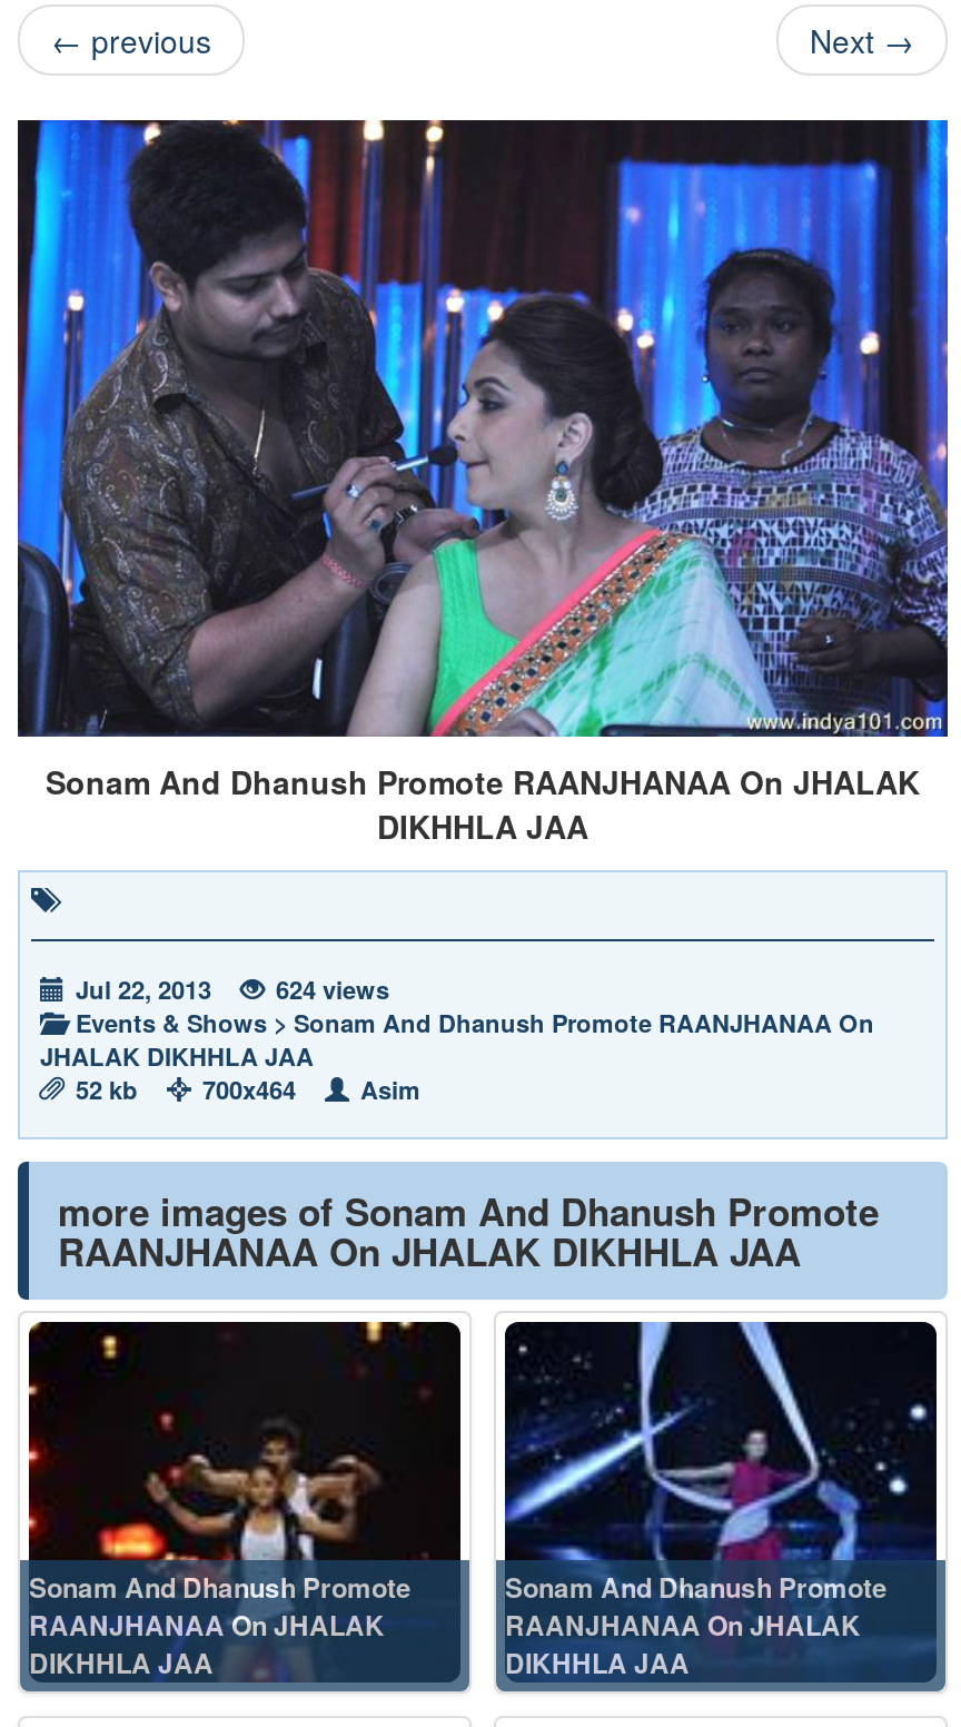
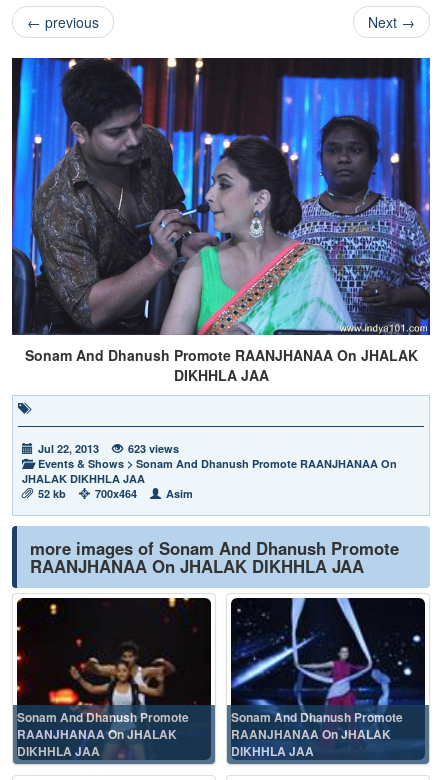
- Jul 22, 2013 624 views
+ Jul 22, 2013 623 views
